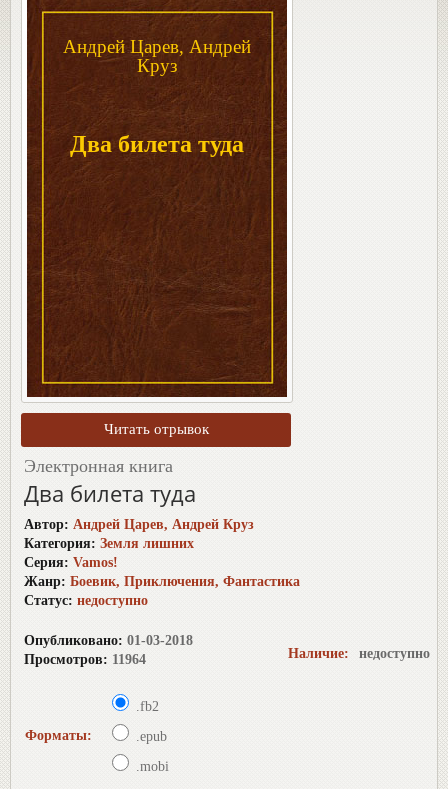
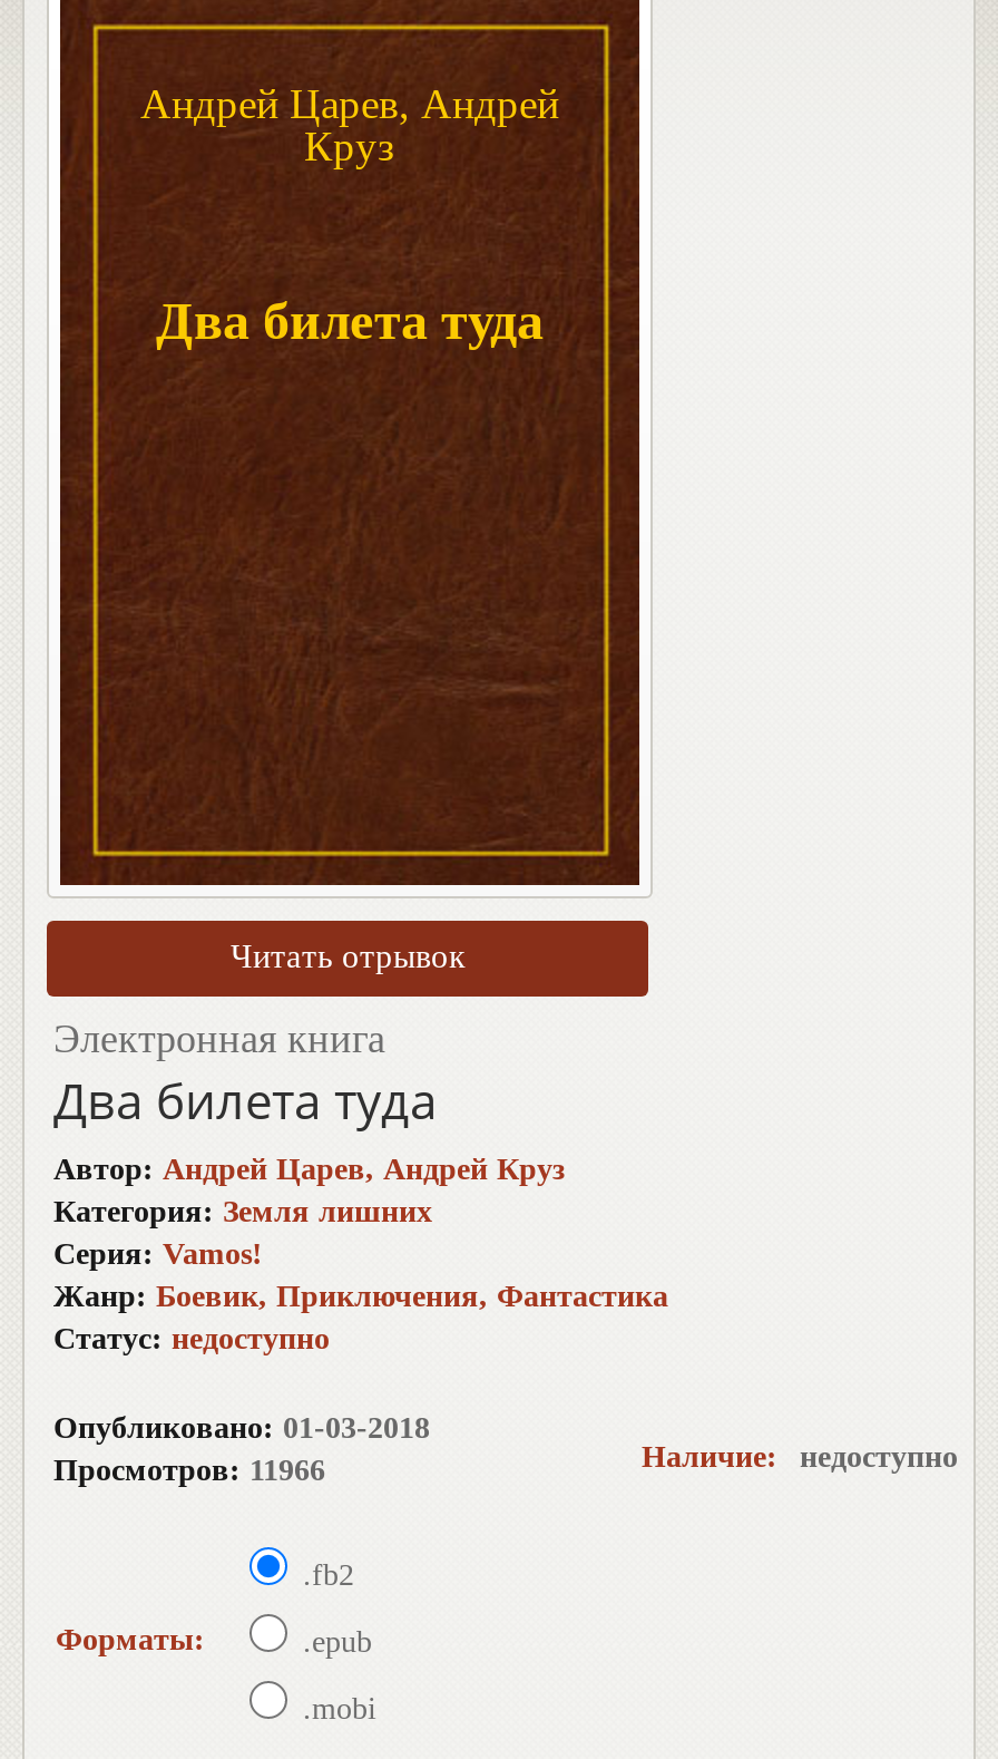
- Просмотров: 11964
+ Просмотров: 11966
